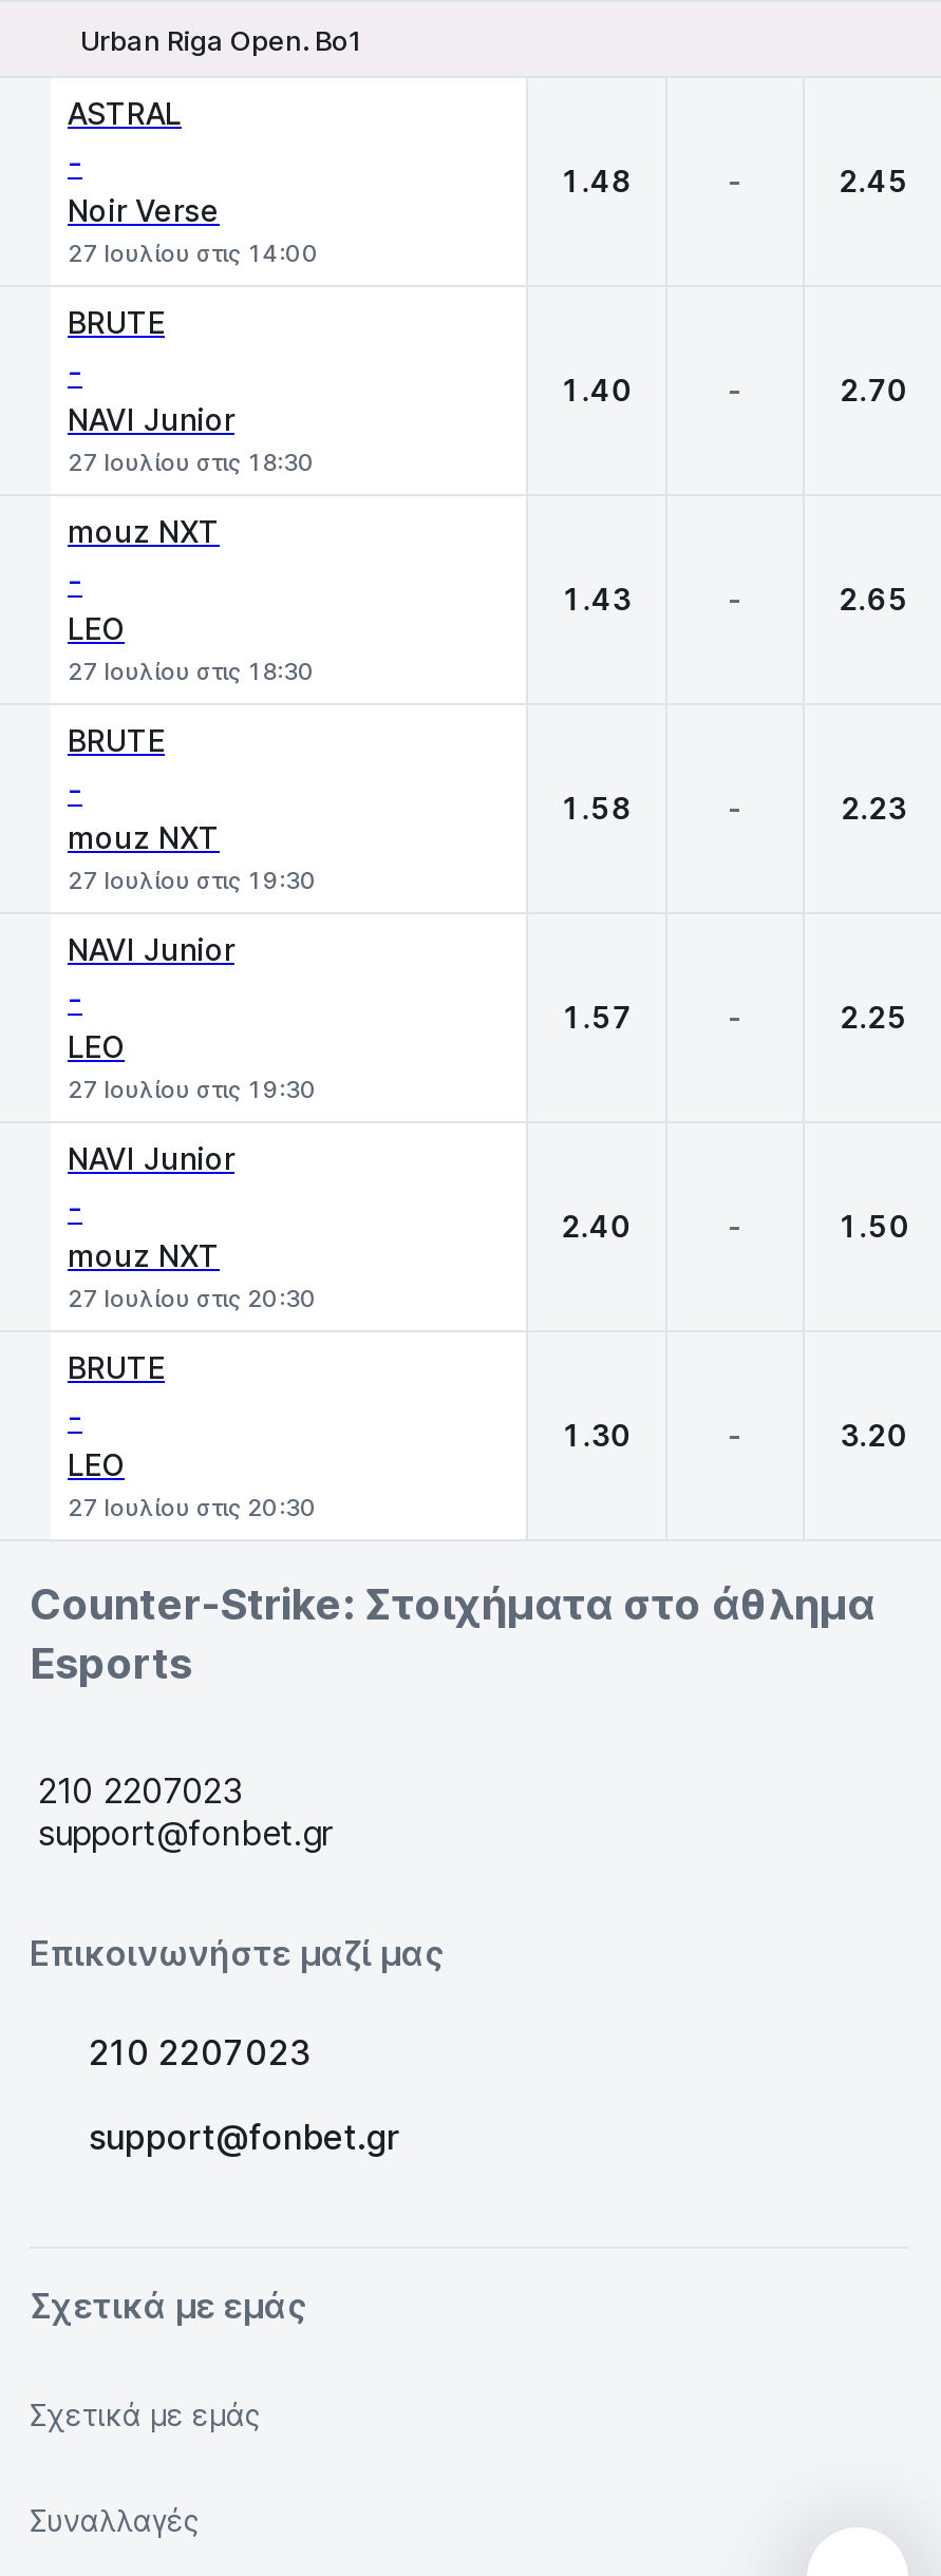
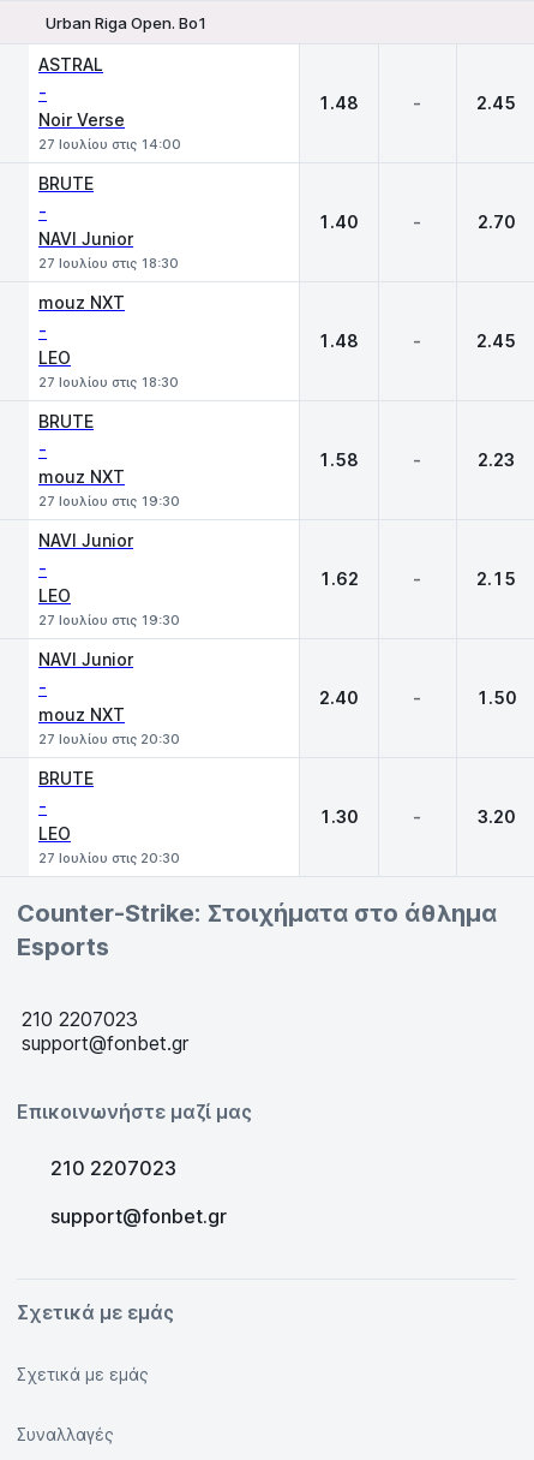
- 1.43
+ 1.48

- 2.65
+ 2.45

- 1.57
+ 1.62

- 2.25
+ 2.15
